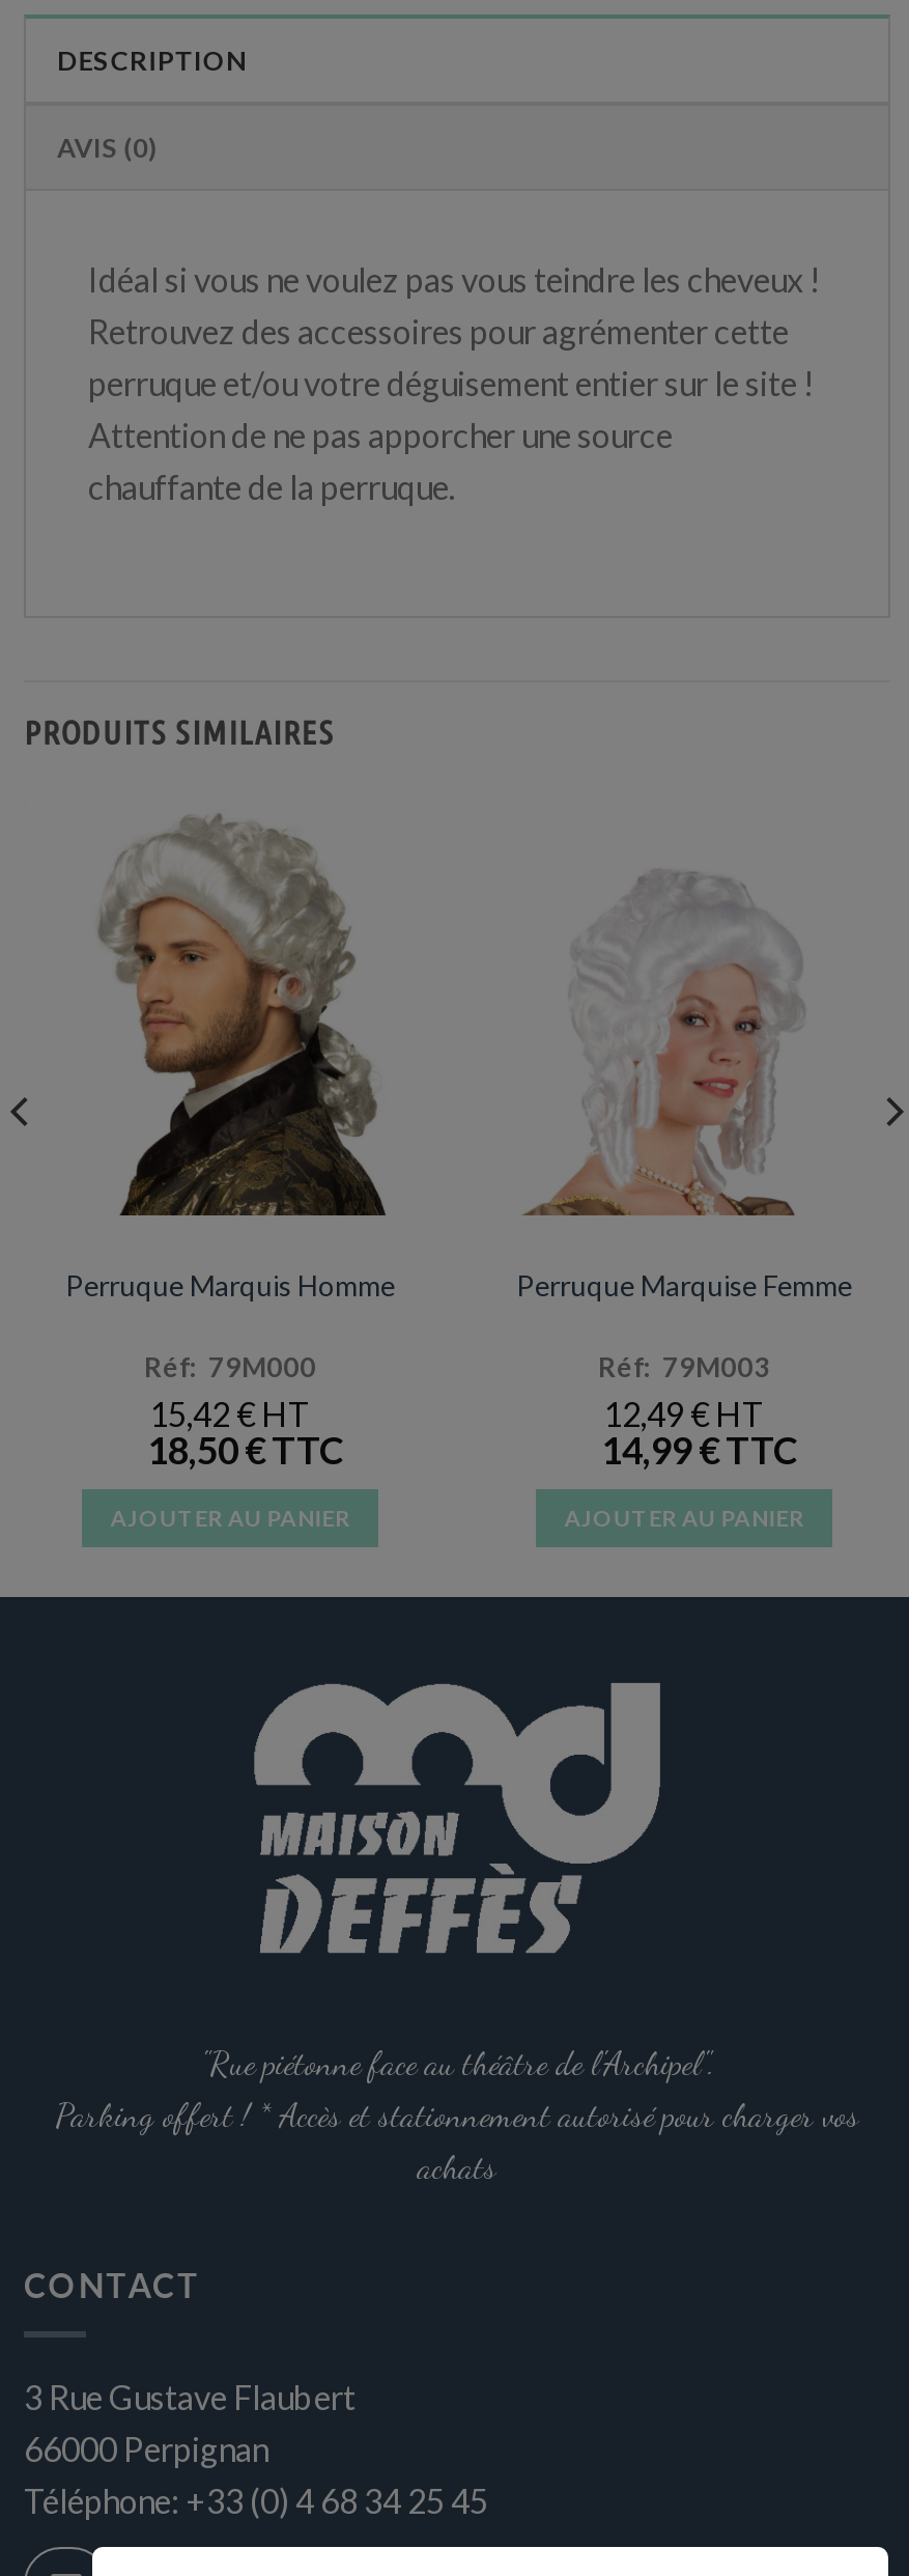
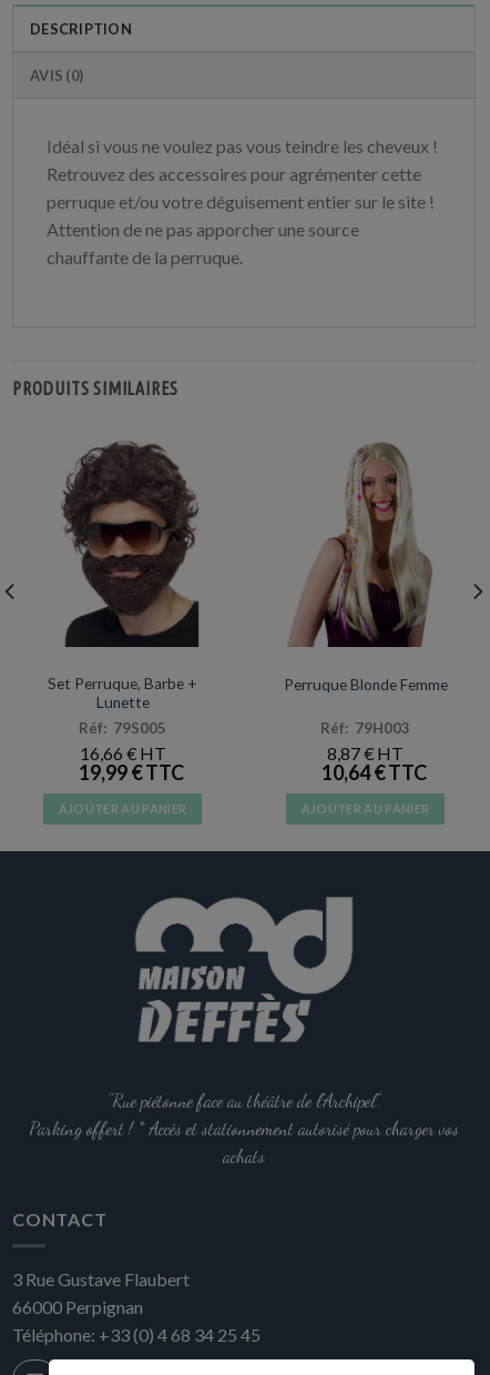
- [image]
- Perruque Marquis Homme
- Réf: 79M000
- 15,42 €
- 18,50€
+ [image]
+ Set Perruque, Barbe +
+ Lunette
+ Réf: 79S005
+ 16,66 €
+ 19,99€

- [image]
- Perruque Marquise Femme
+ [image]
+ Perruque Blonde Femme

- Réf: 79M003
+ Réf: 79H003

- 12,49 €
+ 8,87 €

- 14,99€
+ 10,64€
